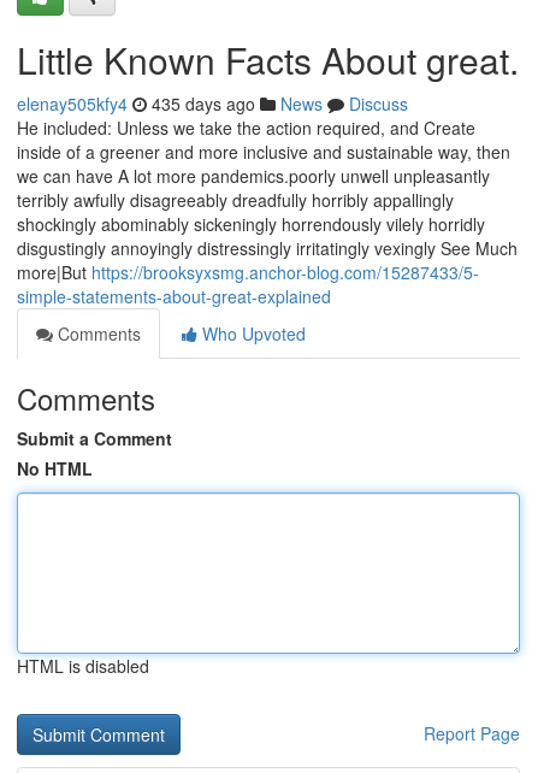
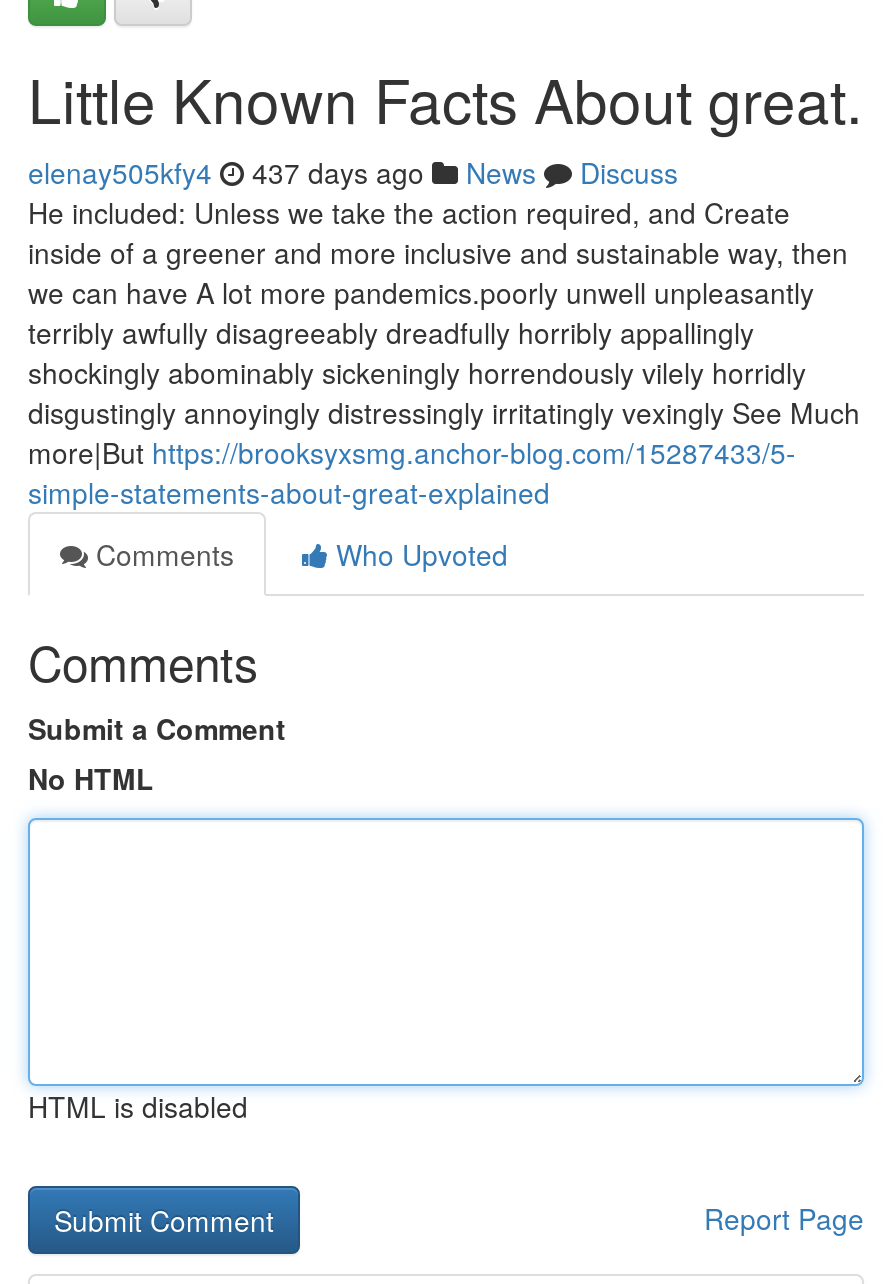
- elenay505kfy4 435 days ago News Discuss
+ elenay505kfy4 437 days ago News Discuss
